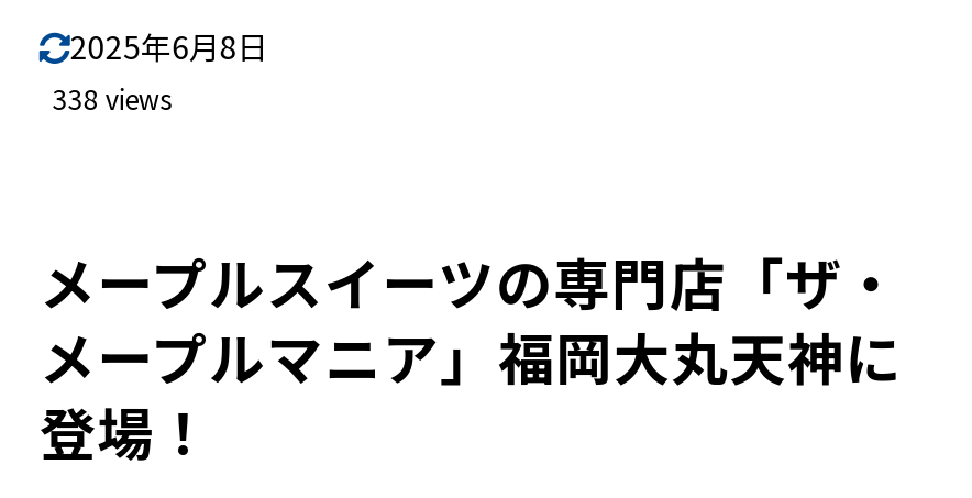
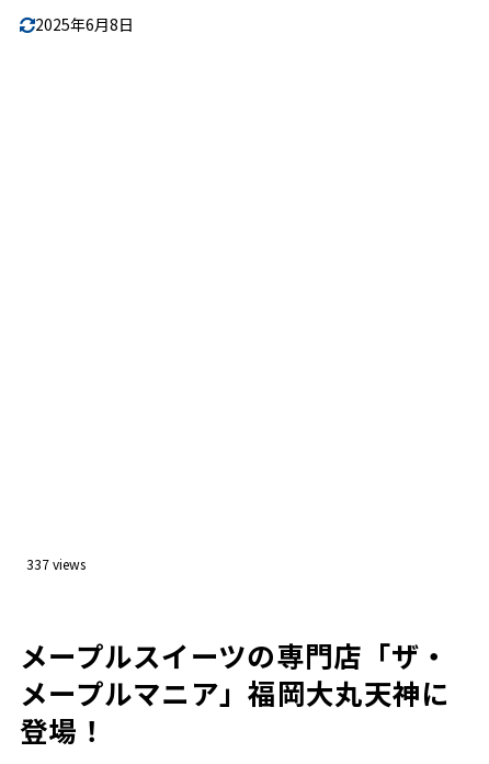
- 338 views
+ 337 views
